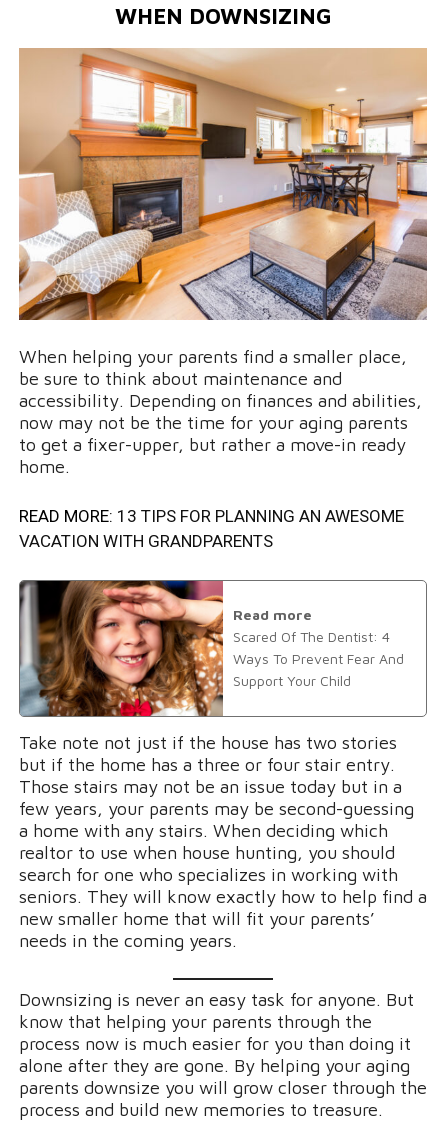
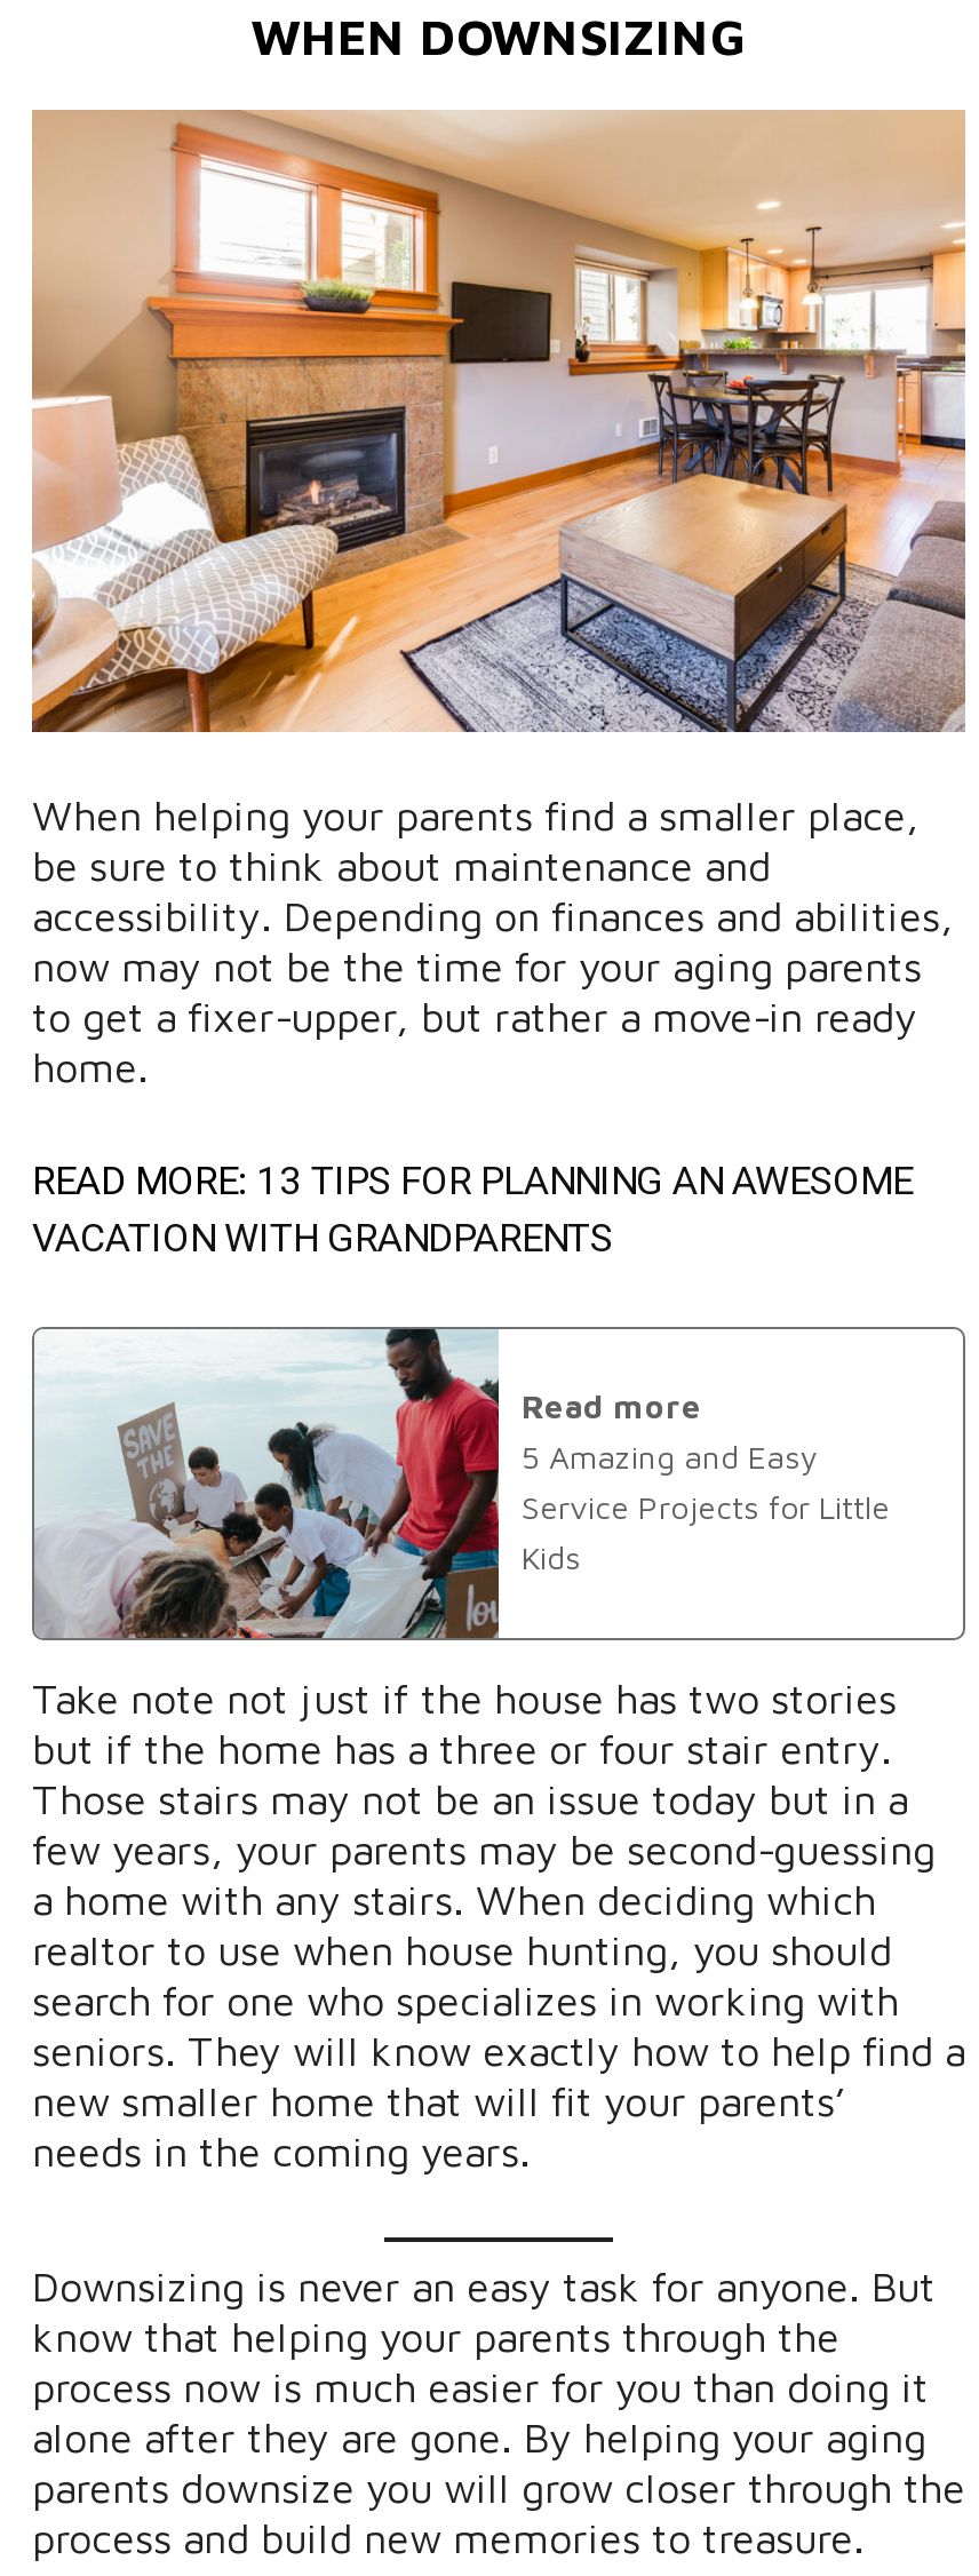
- [image]
- Scared Of The Dentist: 4
- Ways To Prevent Fear And
- Support Your Child
+ [image]
+ 5 Amazing and Easy
+ Service Projects for Little
+ Kids
